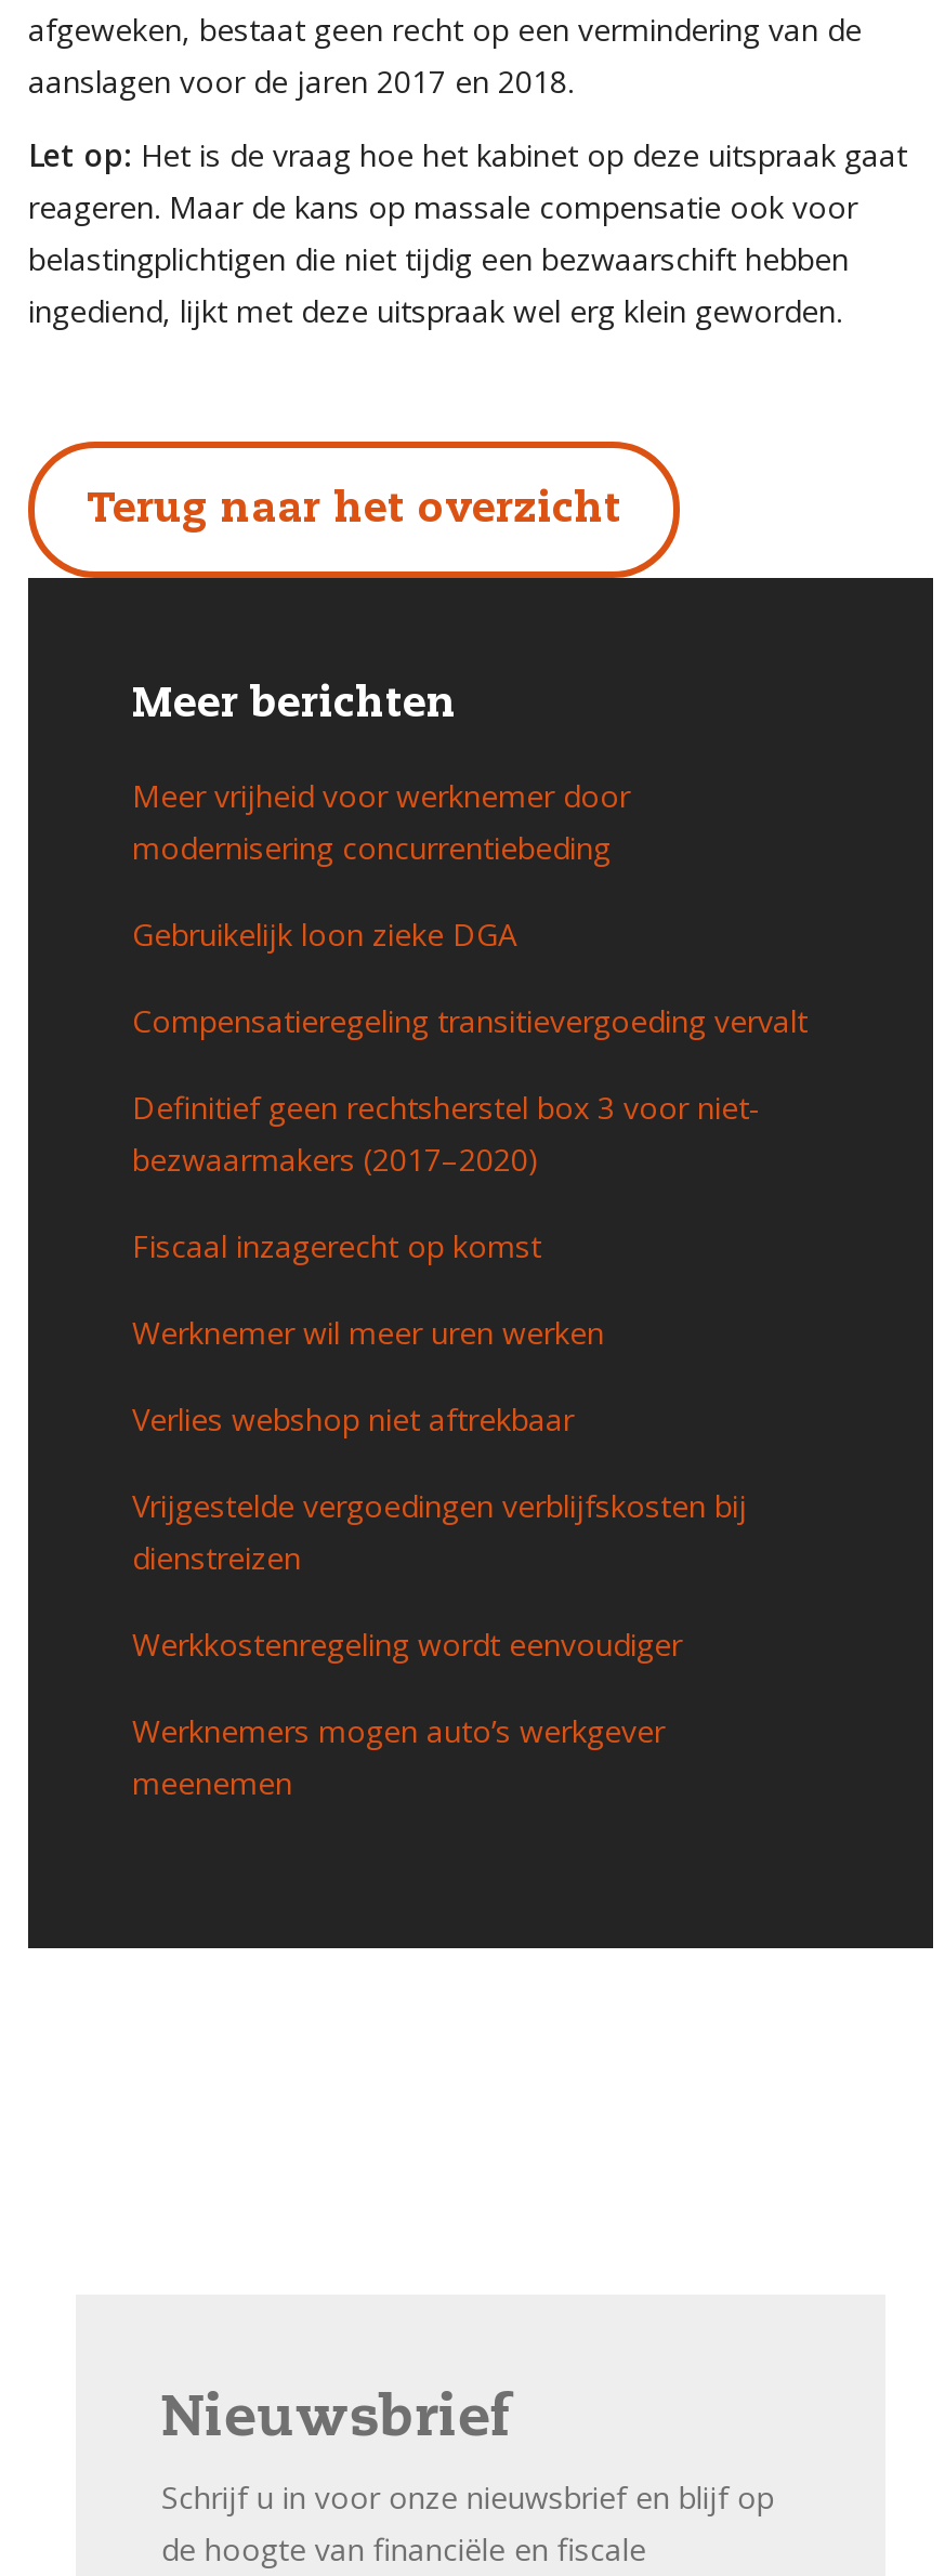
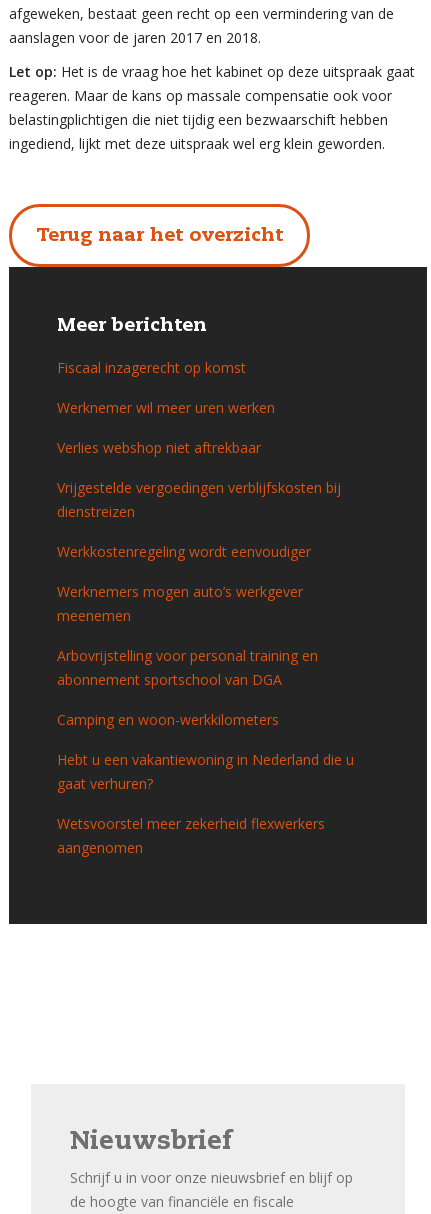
- Meer vrijheid voor werknemer door
- modernisering concurrentiebeding
- Gebruikelijk loon zieke DGA
- Compensatieregeling transitievergoeding vervalt
- Definitief geen rechtsherstel box 3 voor niet-
- bezwaarmakers (2017–2020)

moved up: Fiscaal inzagerecht op komst | Werknemer wil meer uren werken | Verlies webshop niet aftrekbaar | Vrijgestelde vergoedingen verblijfskosten bij | dienstreizen | Werkkostenregeling wordt eenvoudiger | Werknemers mogen auto’s werkgever | meenemen

+ Arbovrijstelling voor personal training en
+ abonnement sportschool van DGA
+ Camping en woon-werkkilometers
+ Hebt u een vakantiewoning in Nederland die u
+ gaat verhuren?
+ Wetsvoorstel meer zekerheid flexwerkers
+ aangenomen
